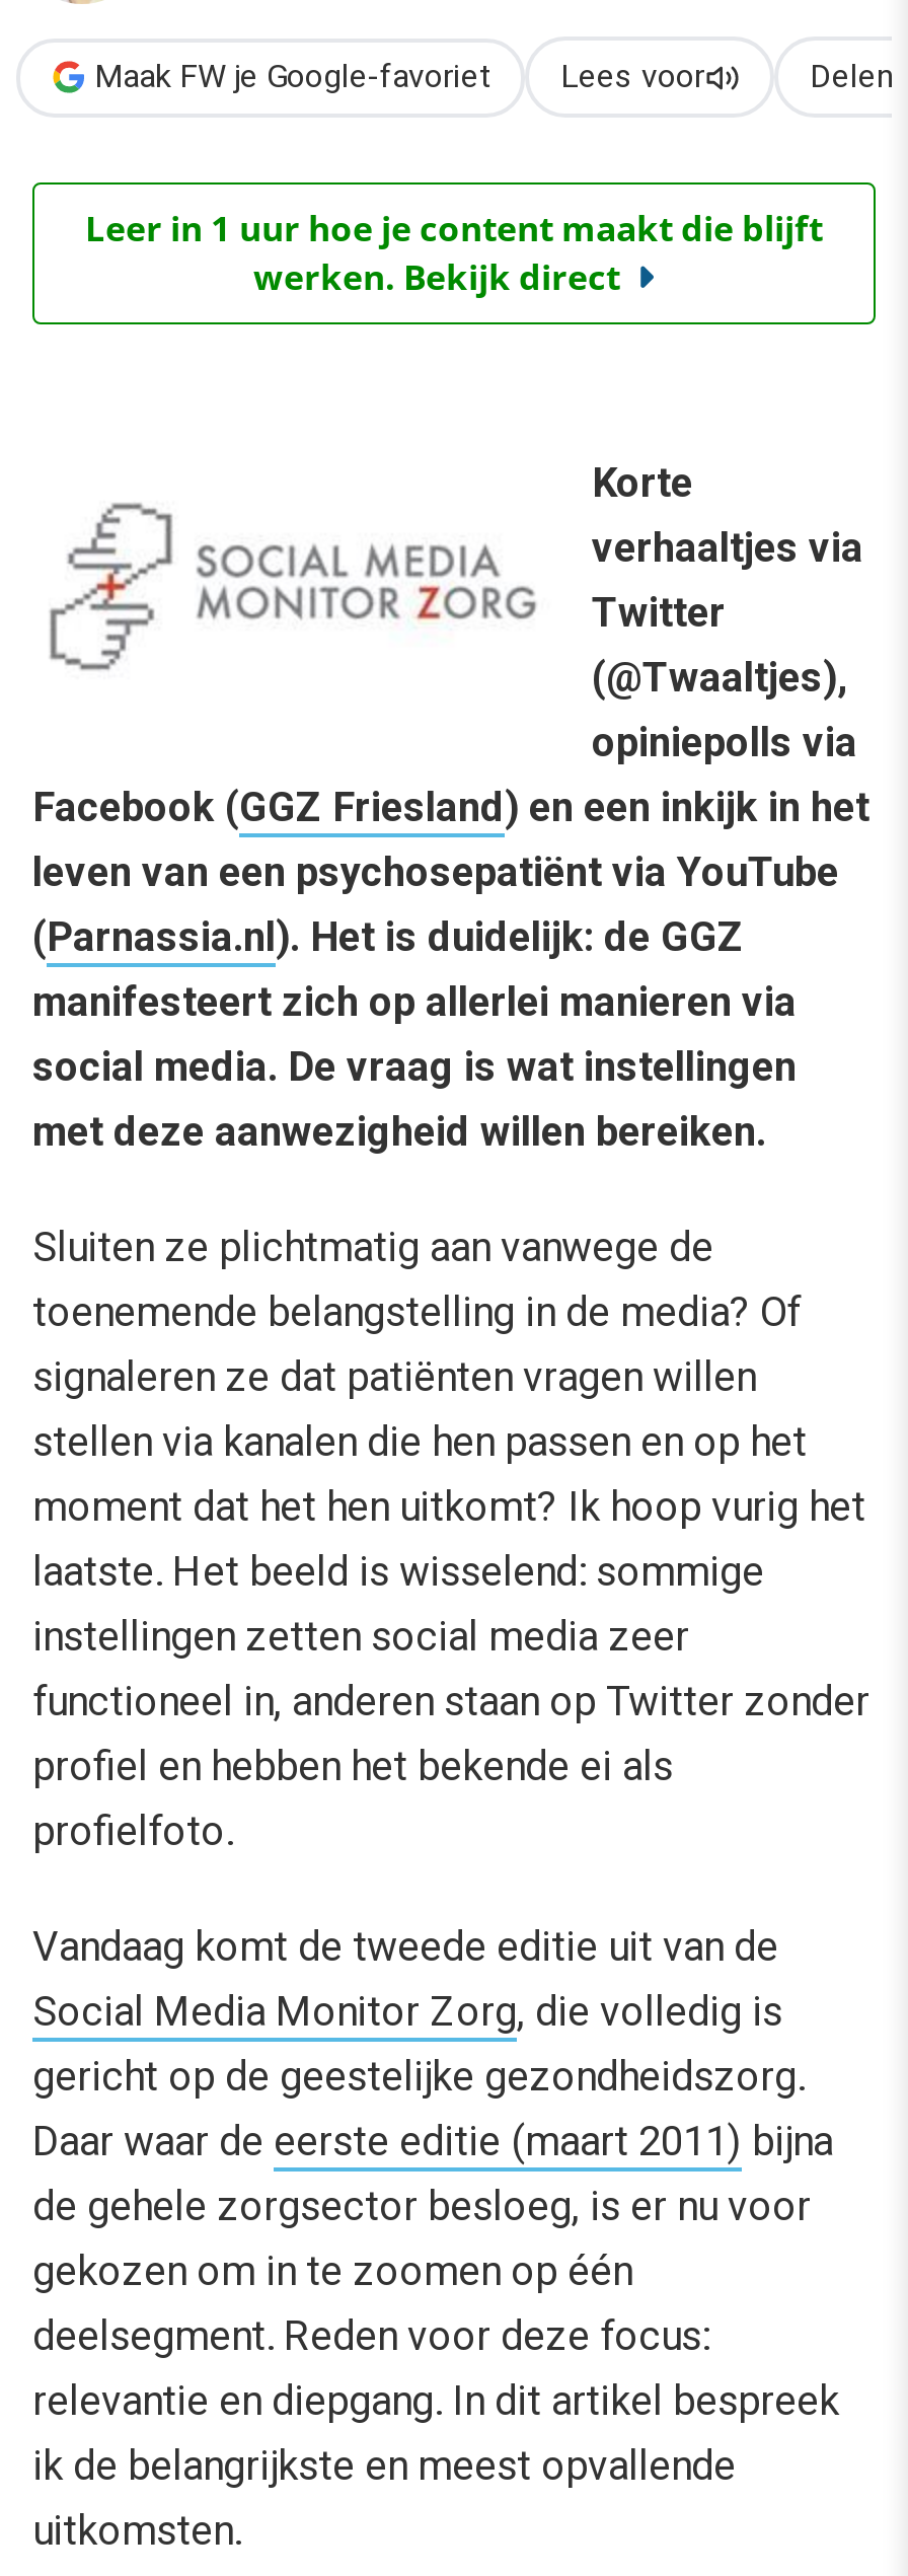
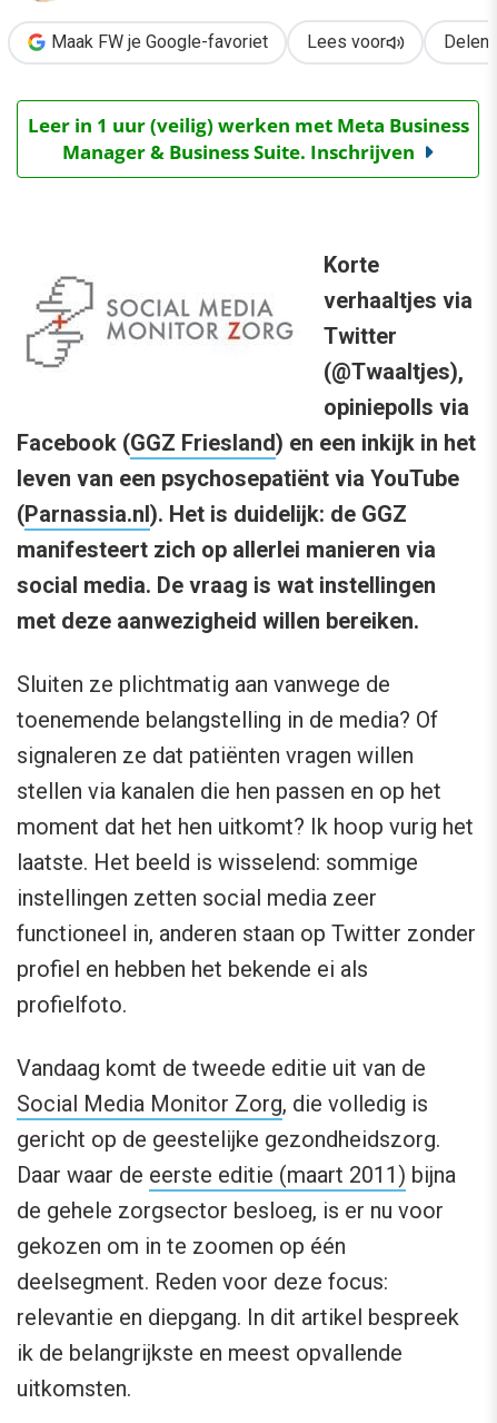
- Leer in 1 uur hoe je content maakt die blijft
- werken. Bekijk direct
+ Leer in 1 uur (veilig) werken met Meta Business
+ Manager & Business Suite. Inschrijven
